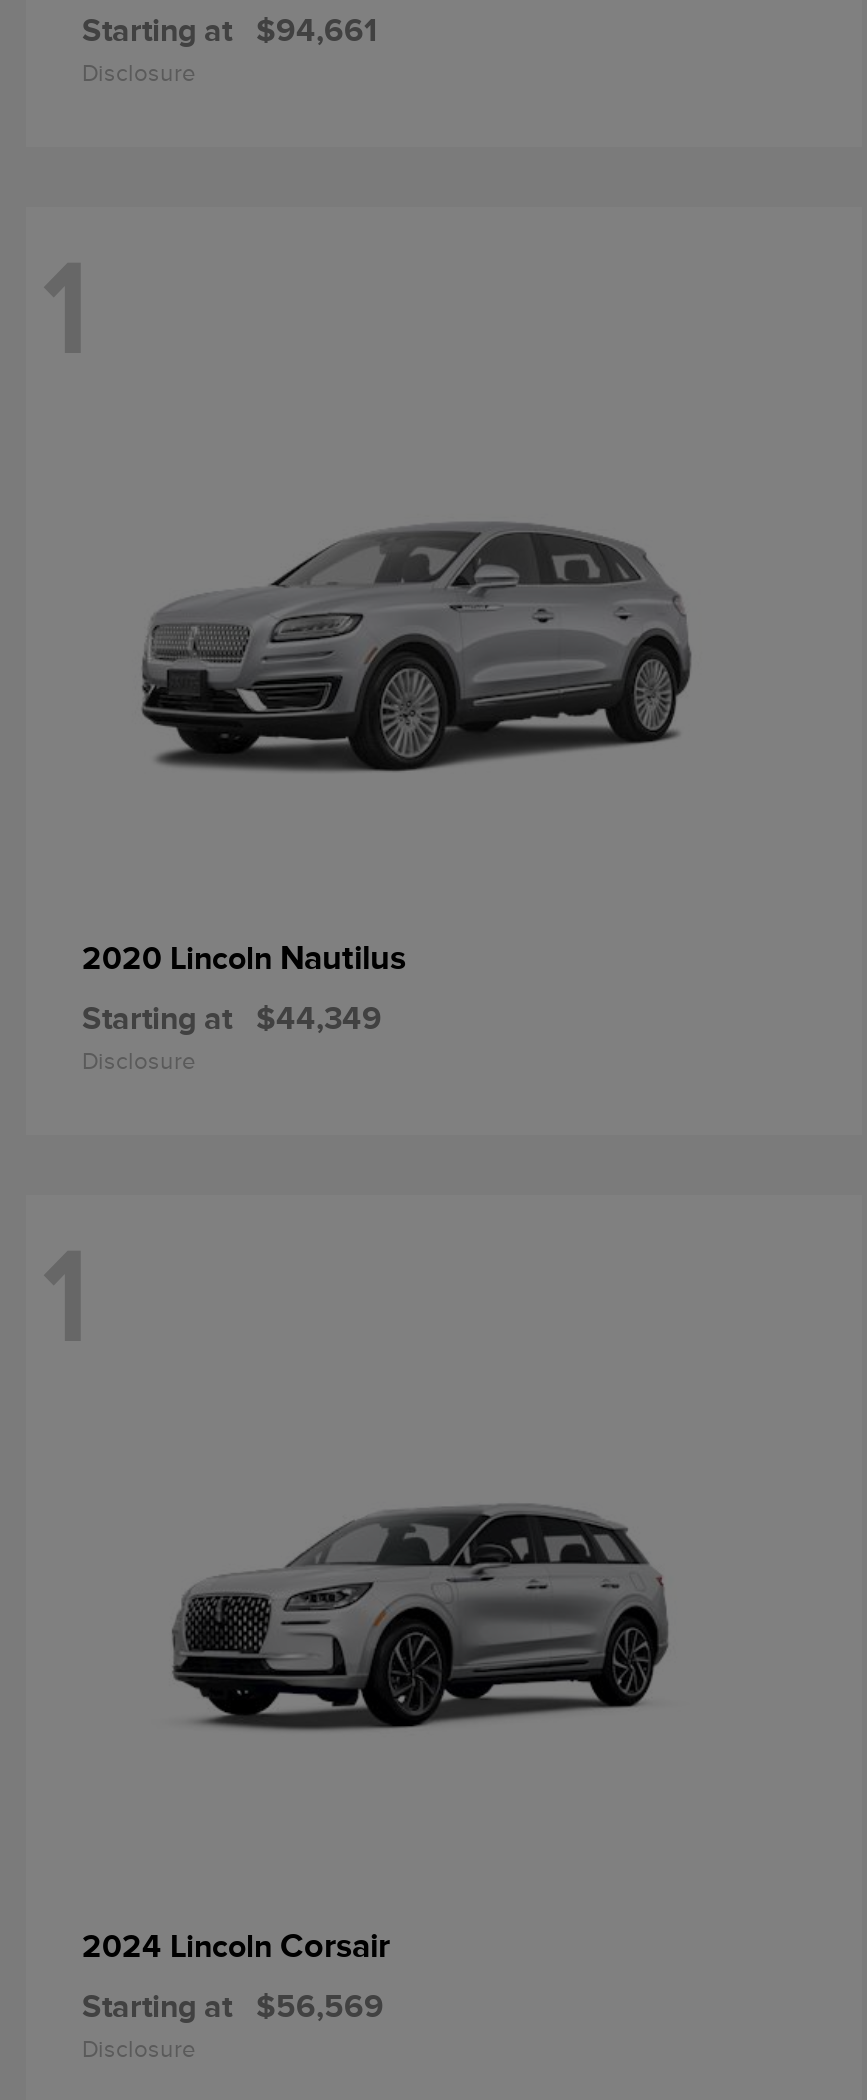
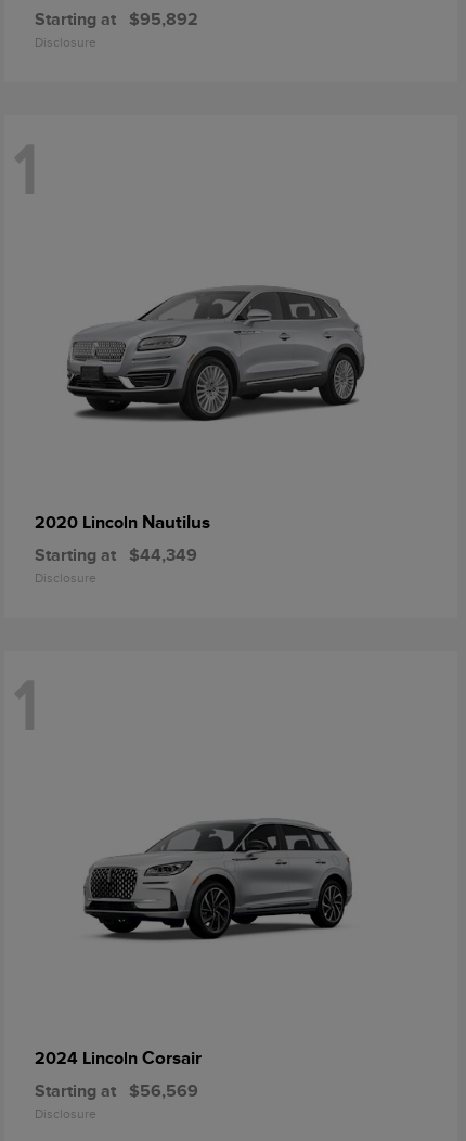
- Starting at $94,661
+ Starting at $95,892
